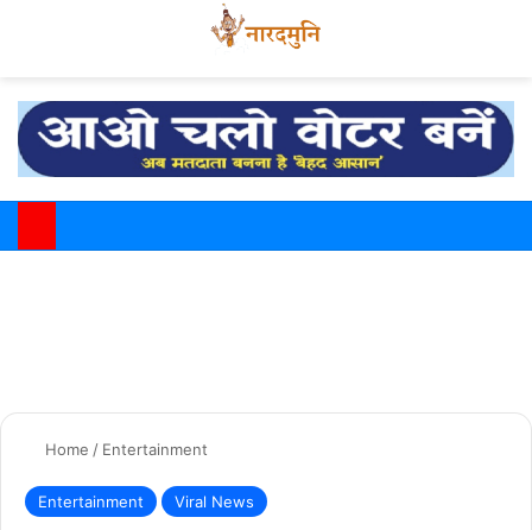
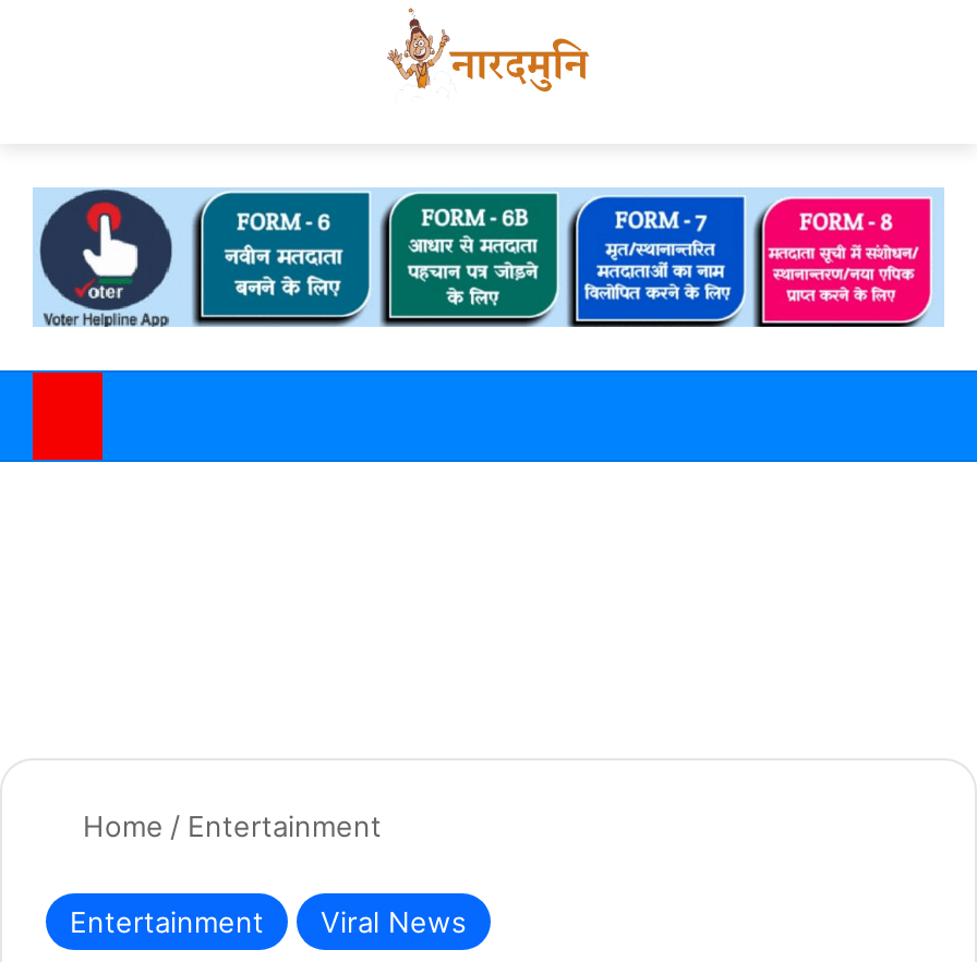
- [image]
+ [image]
